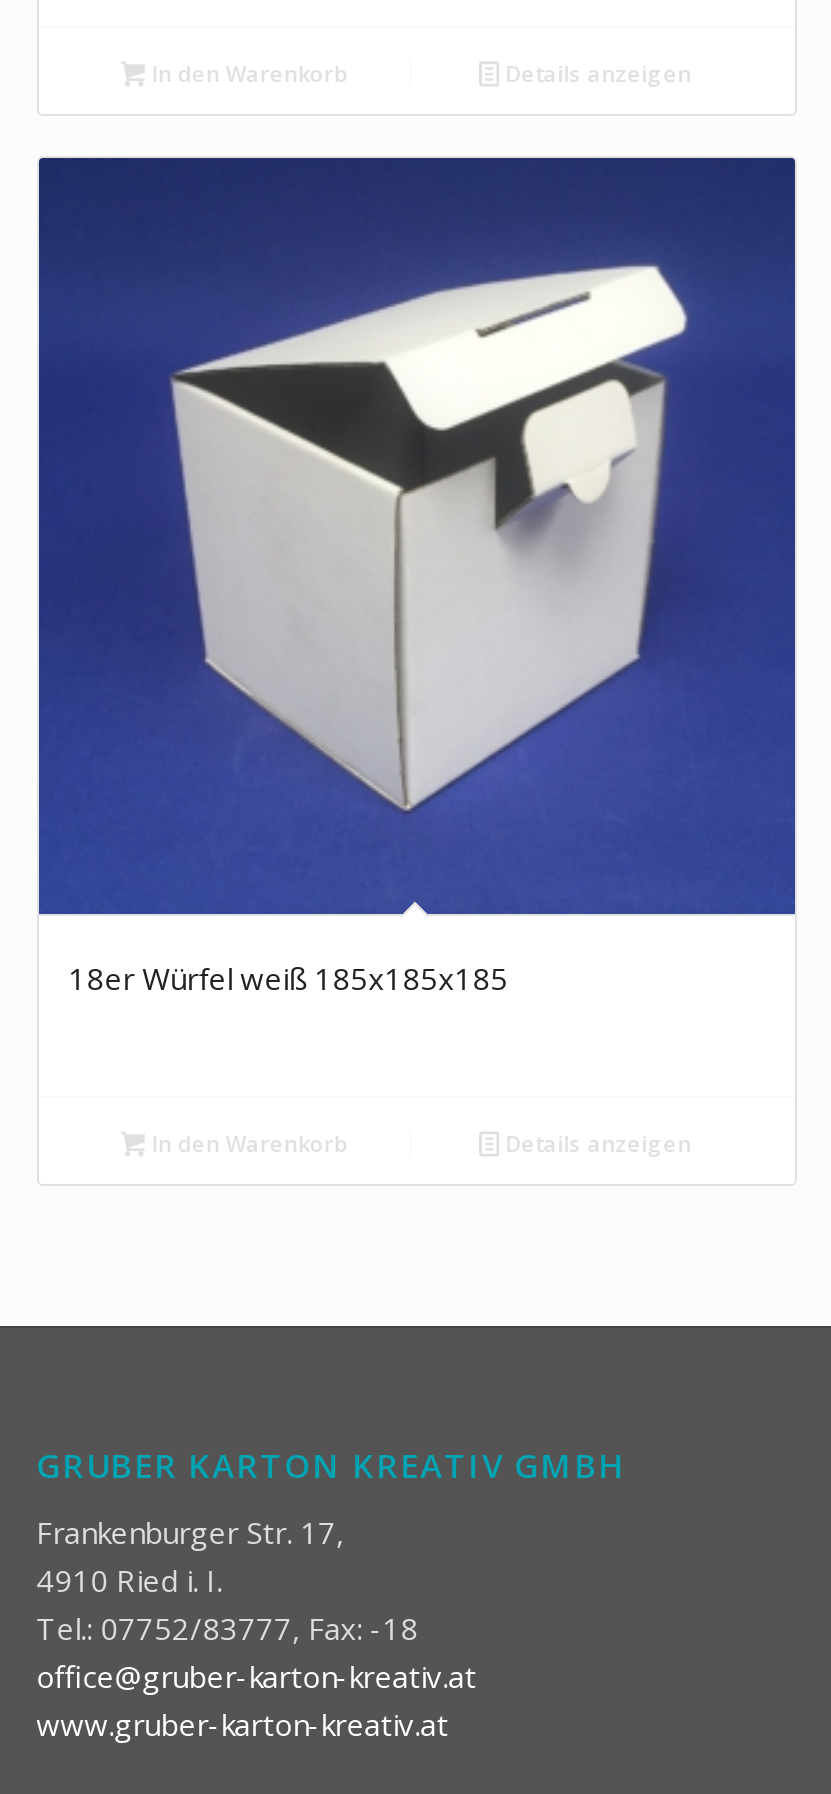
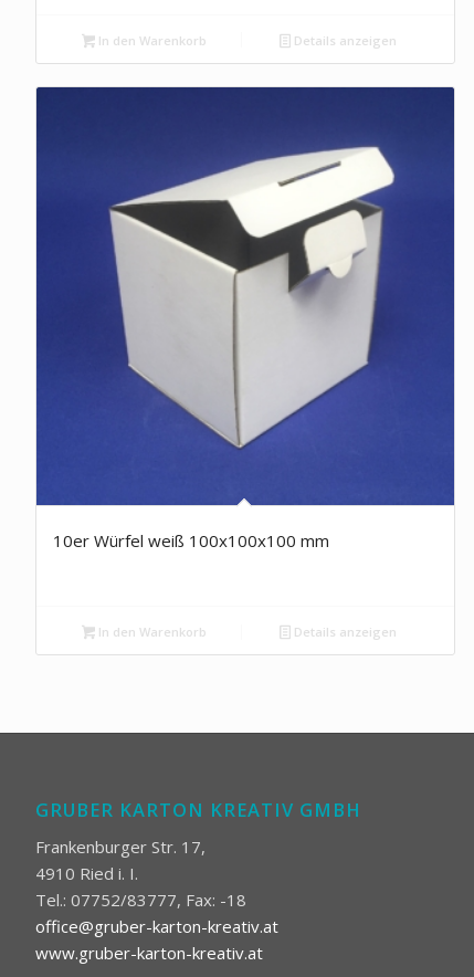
- 18er Würfel weiß 185x185x185
+ 10er Würfel weiß 100x100x100 mm
